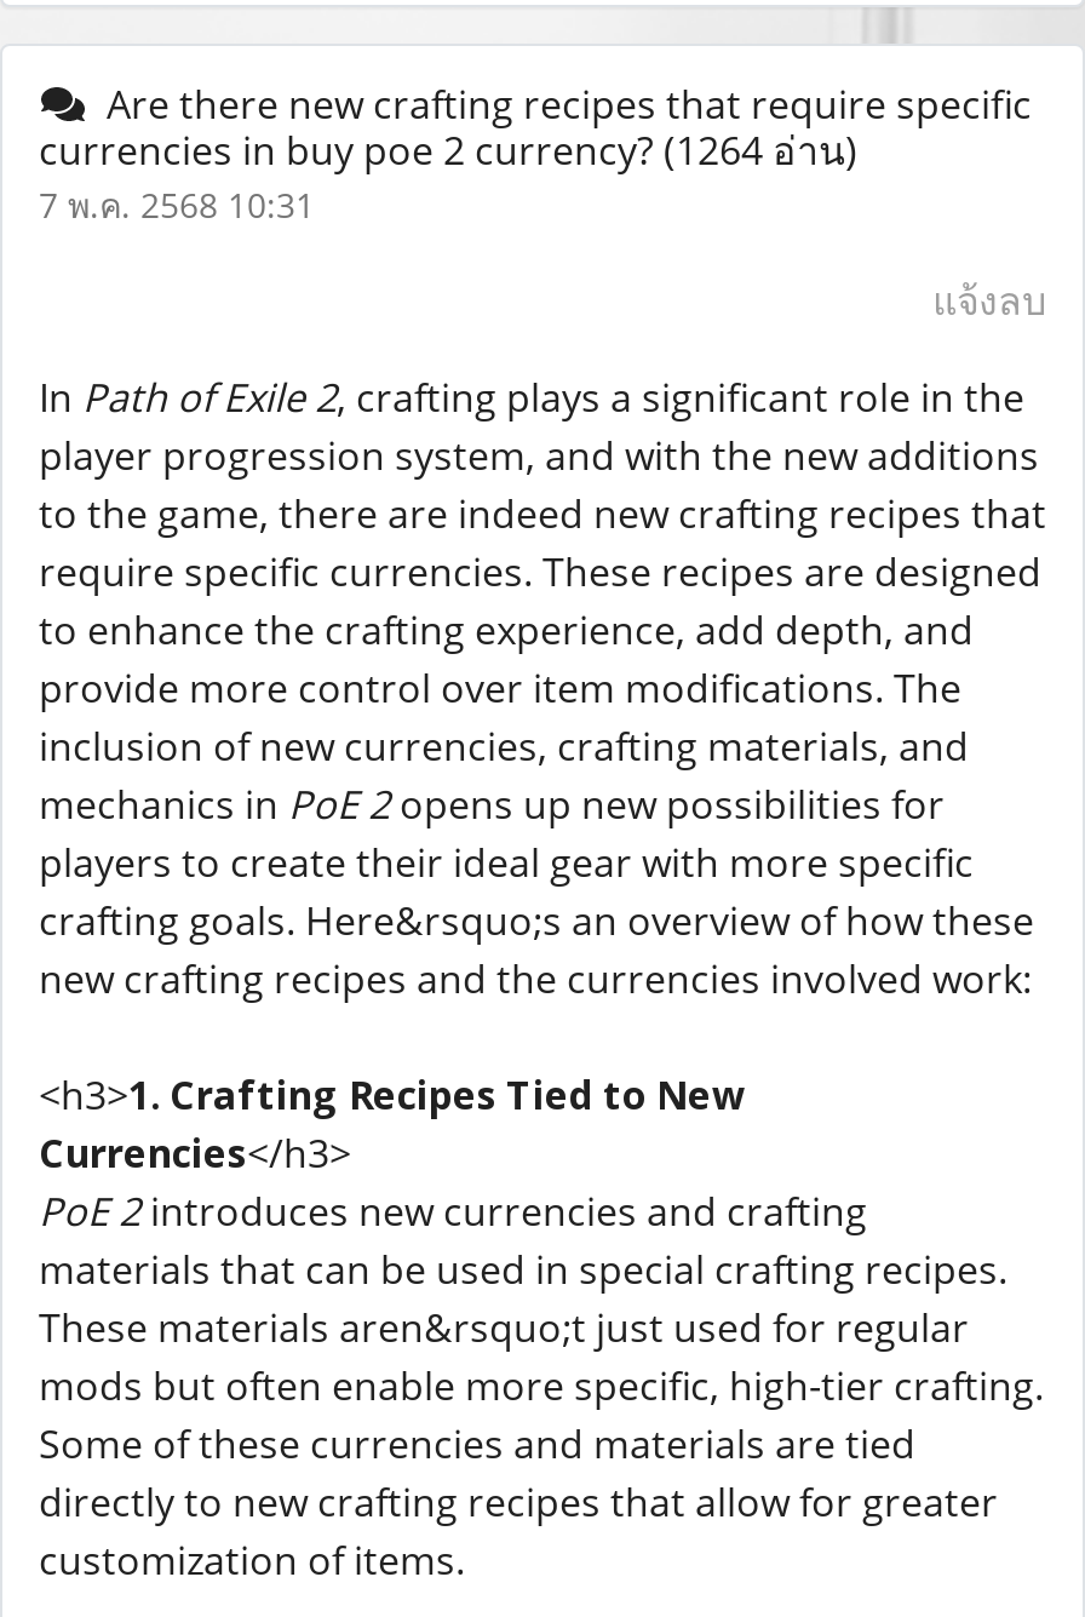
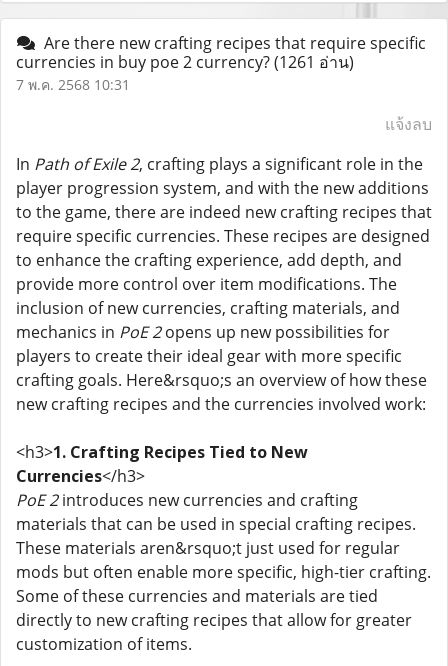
- currencies in buy poe 2 currency? (1264 อ่าน)
+ currencies in buy poe 2 currency? (1261 อ่าน)
